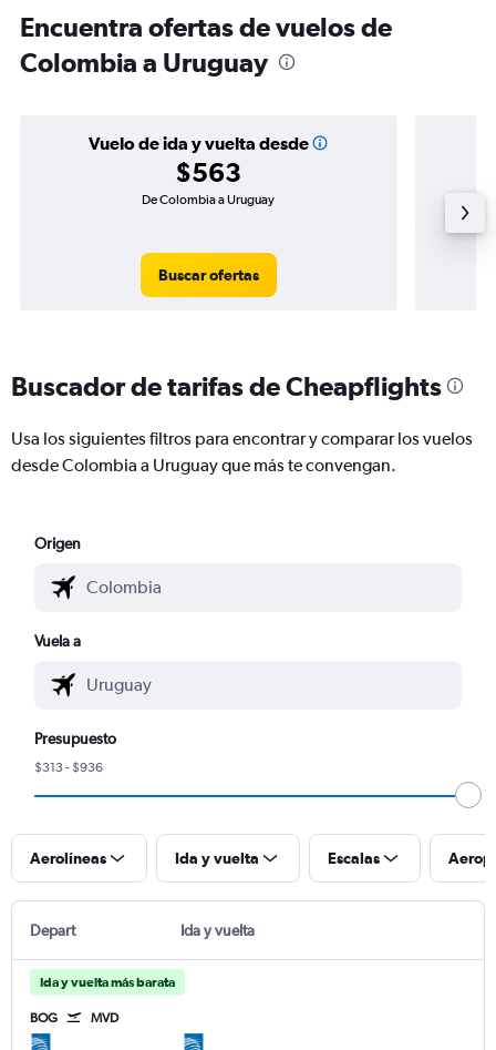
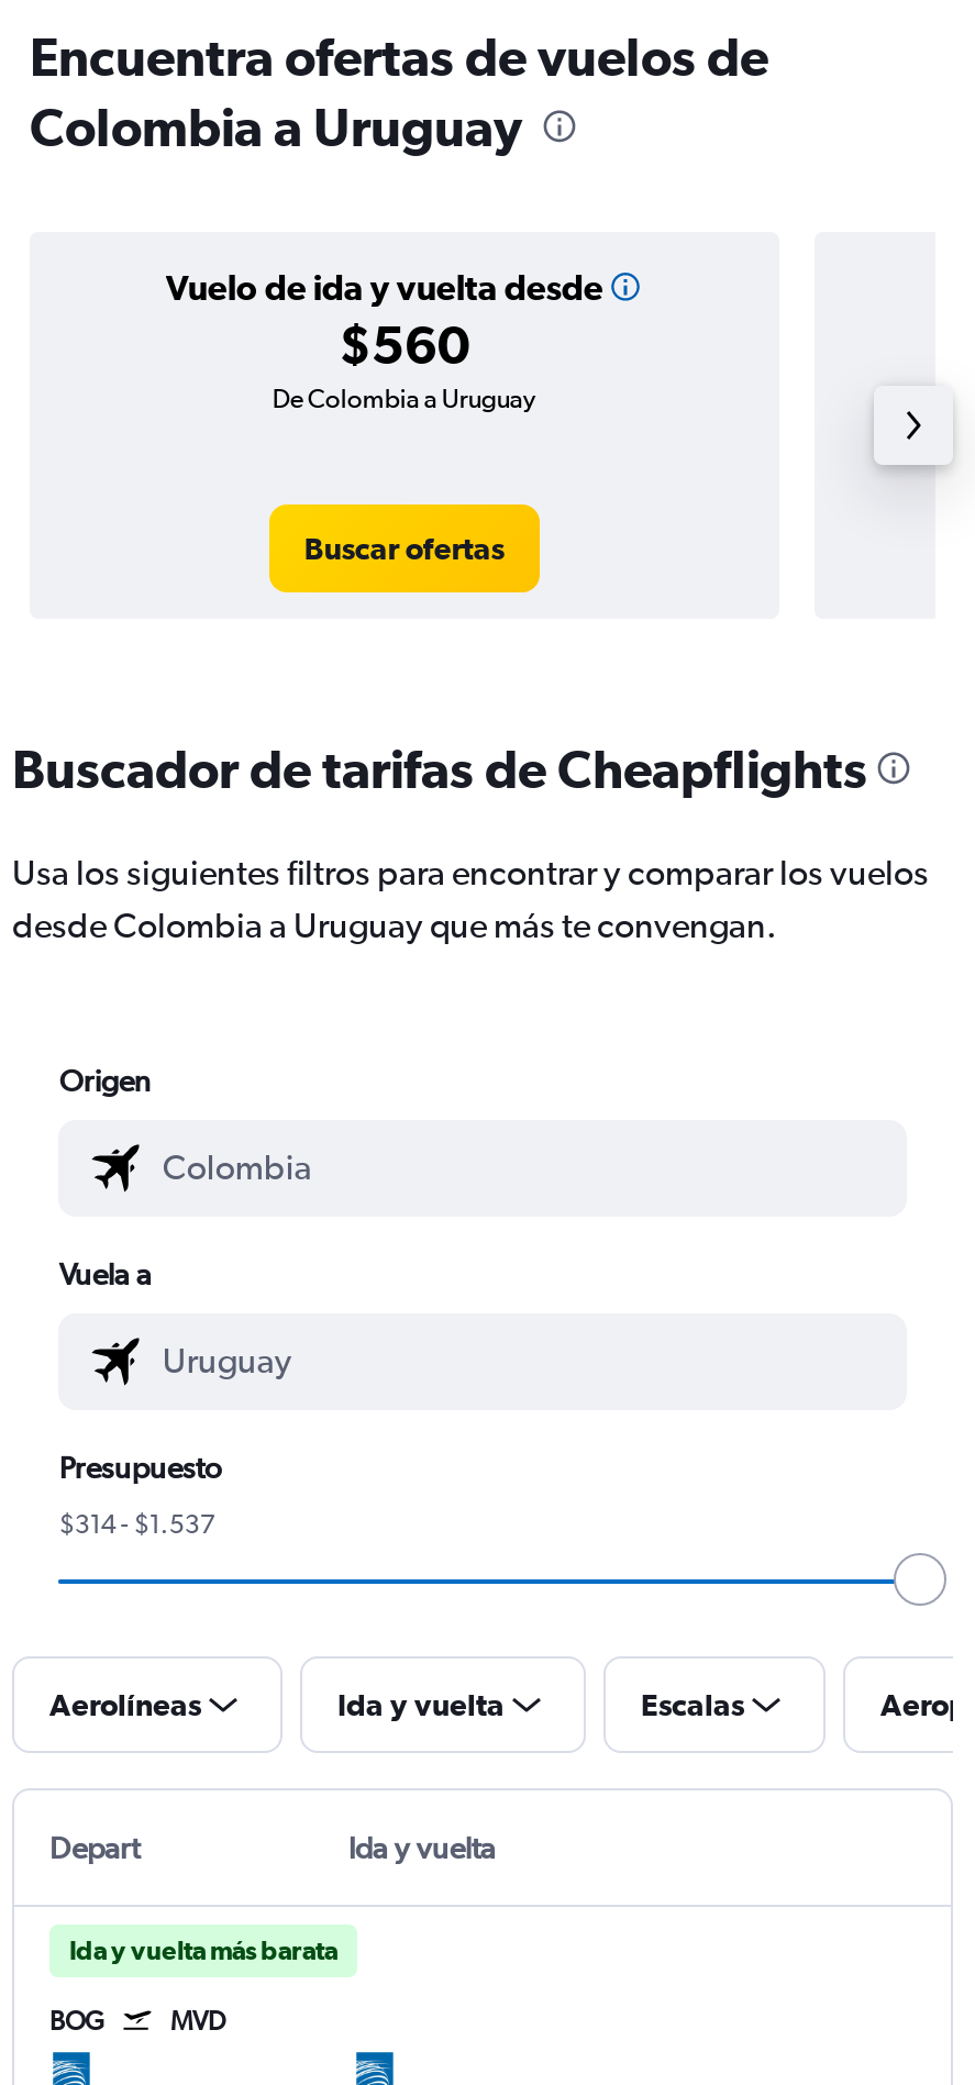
- $563
+ $560

- $313 - $936
+ $314 - $1.537
